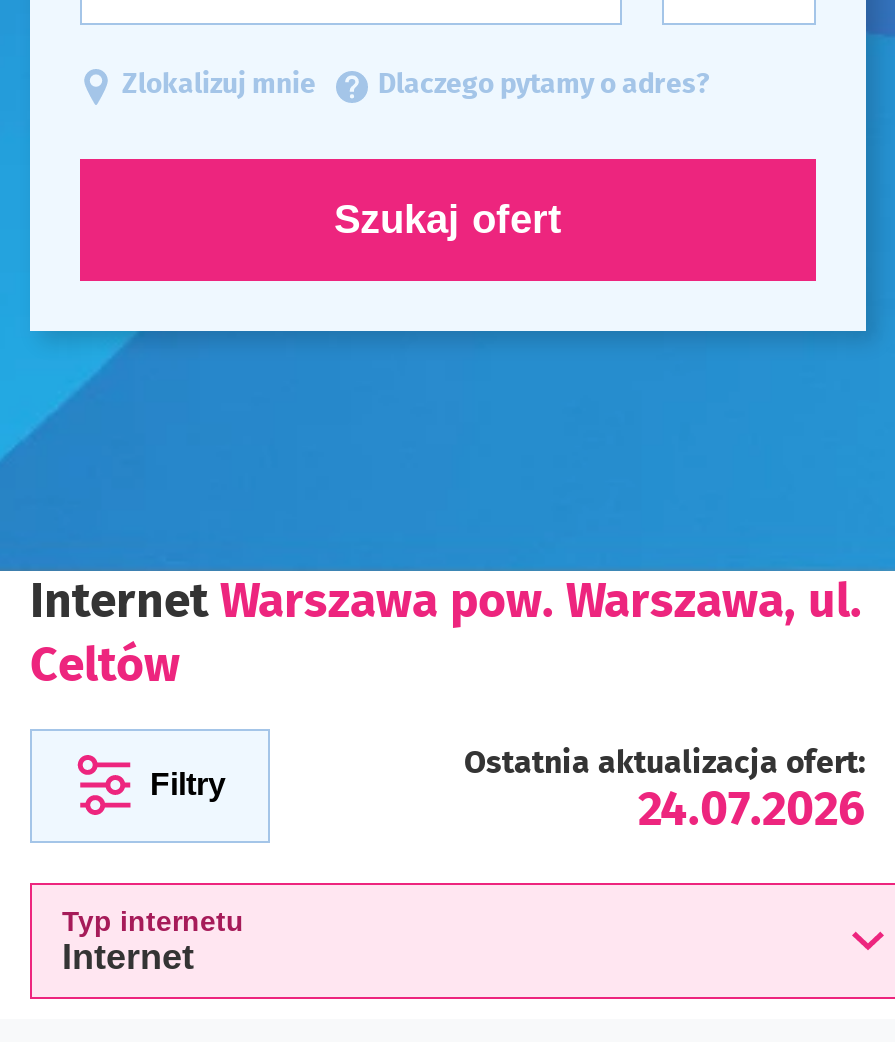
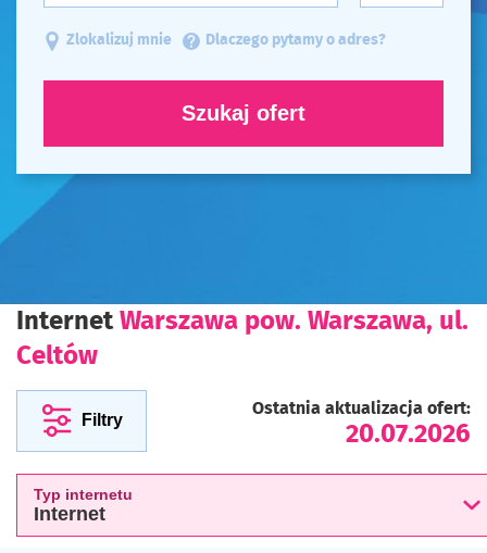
- 24.07.2026
+ 20.07.2026
